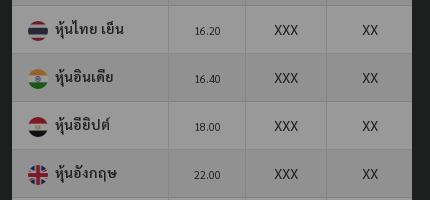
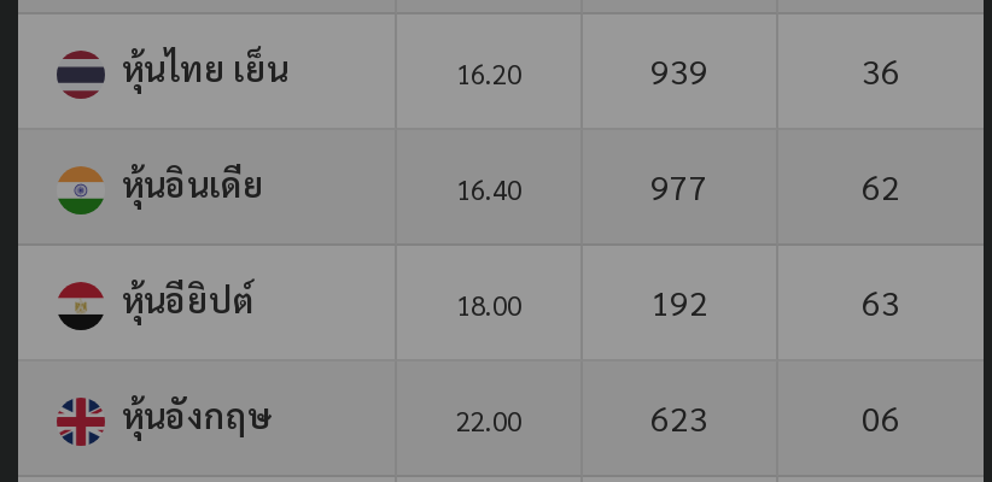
- XXX
- XX
+ 939
+ 36

- XXX
- XX
+ 977
+ 62

- XXX
- XX
+ 192
+ 63

- XXX
- XX
+ 623
+ 06
